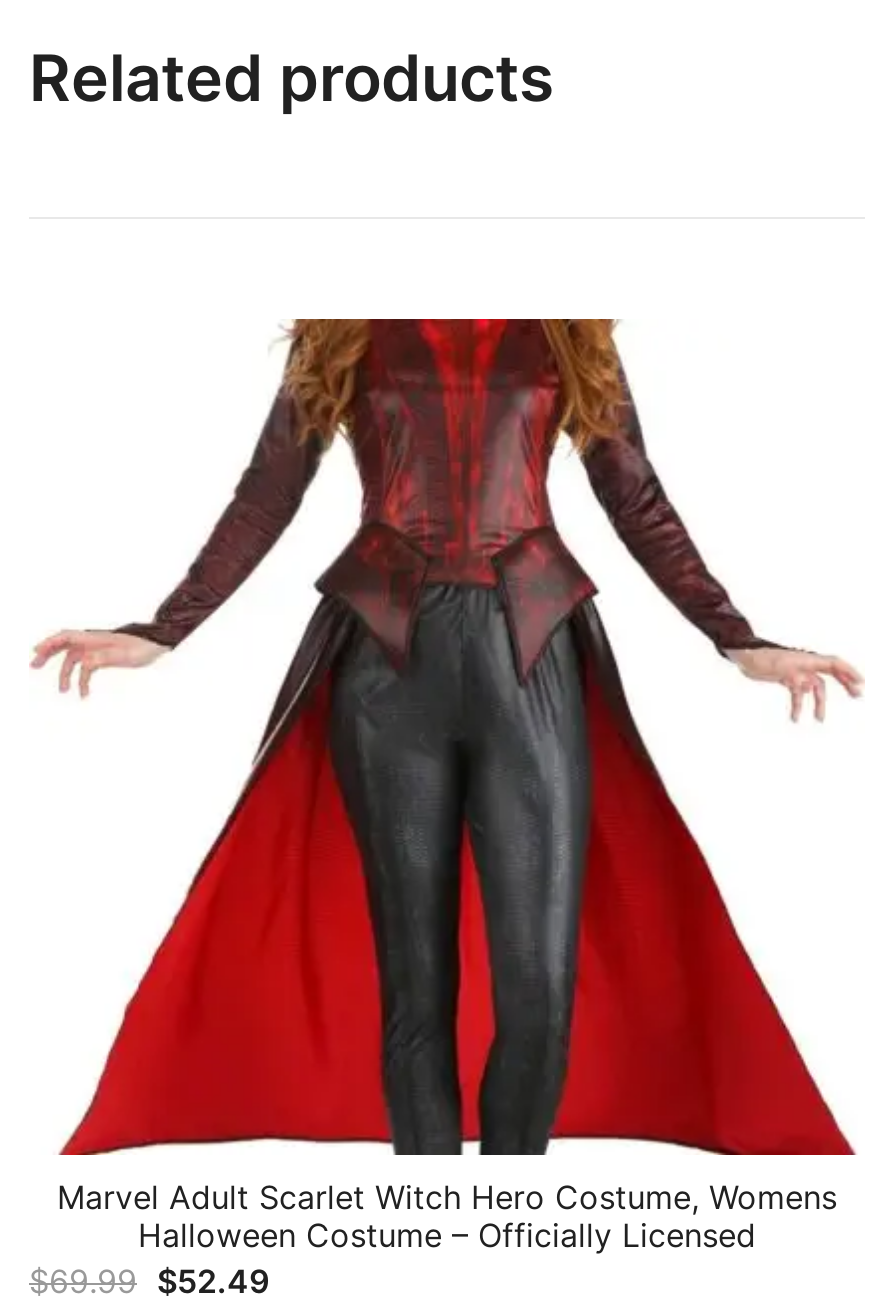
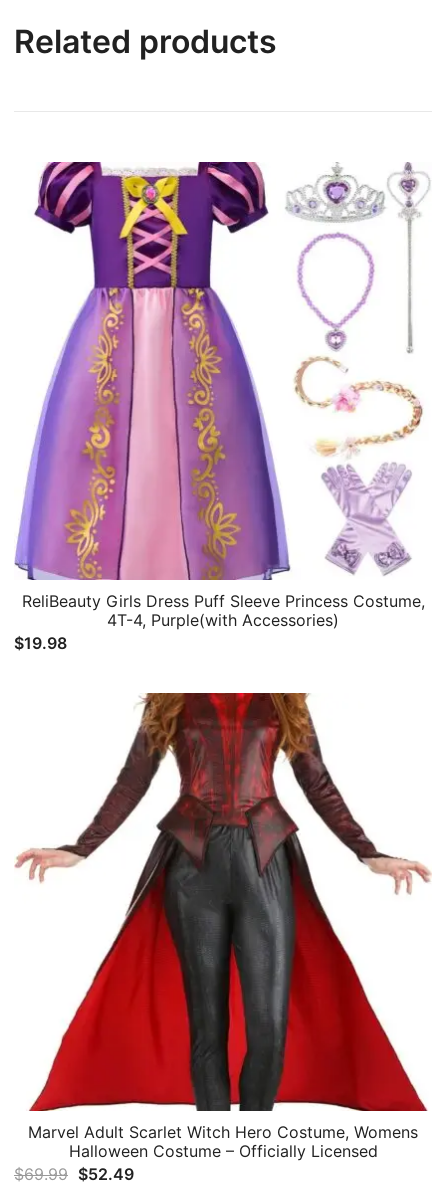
+ [image]
+ ReliBeauty Girls Dress Puff Sleeve Princess Costume,
+ 4T-4, Purple(with Accessories)
+ $19.98
